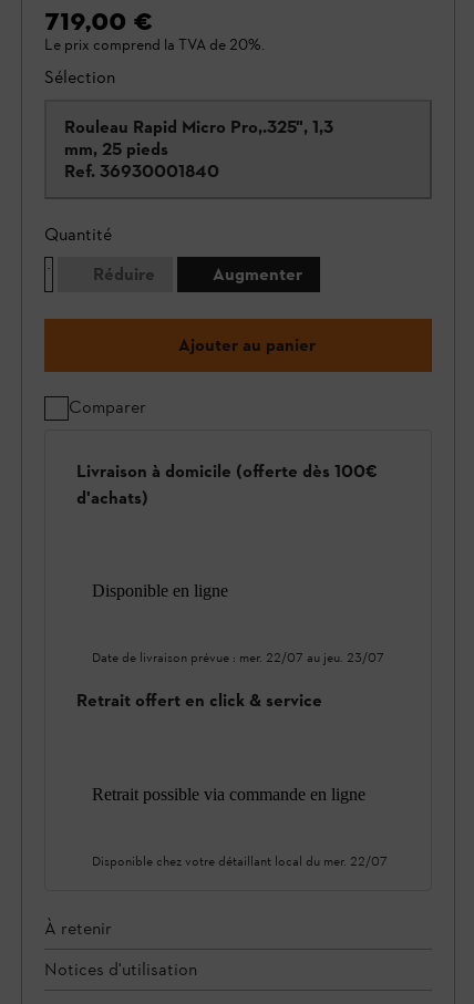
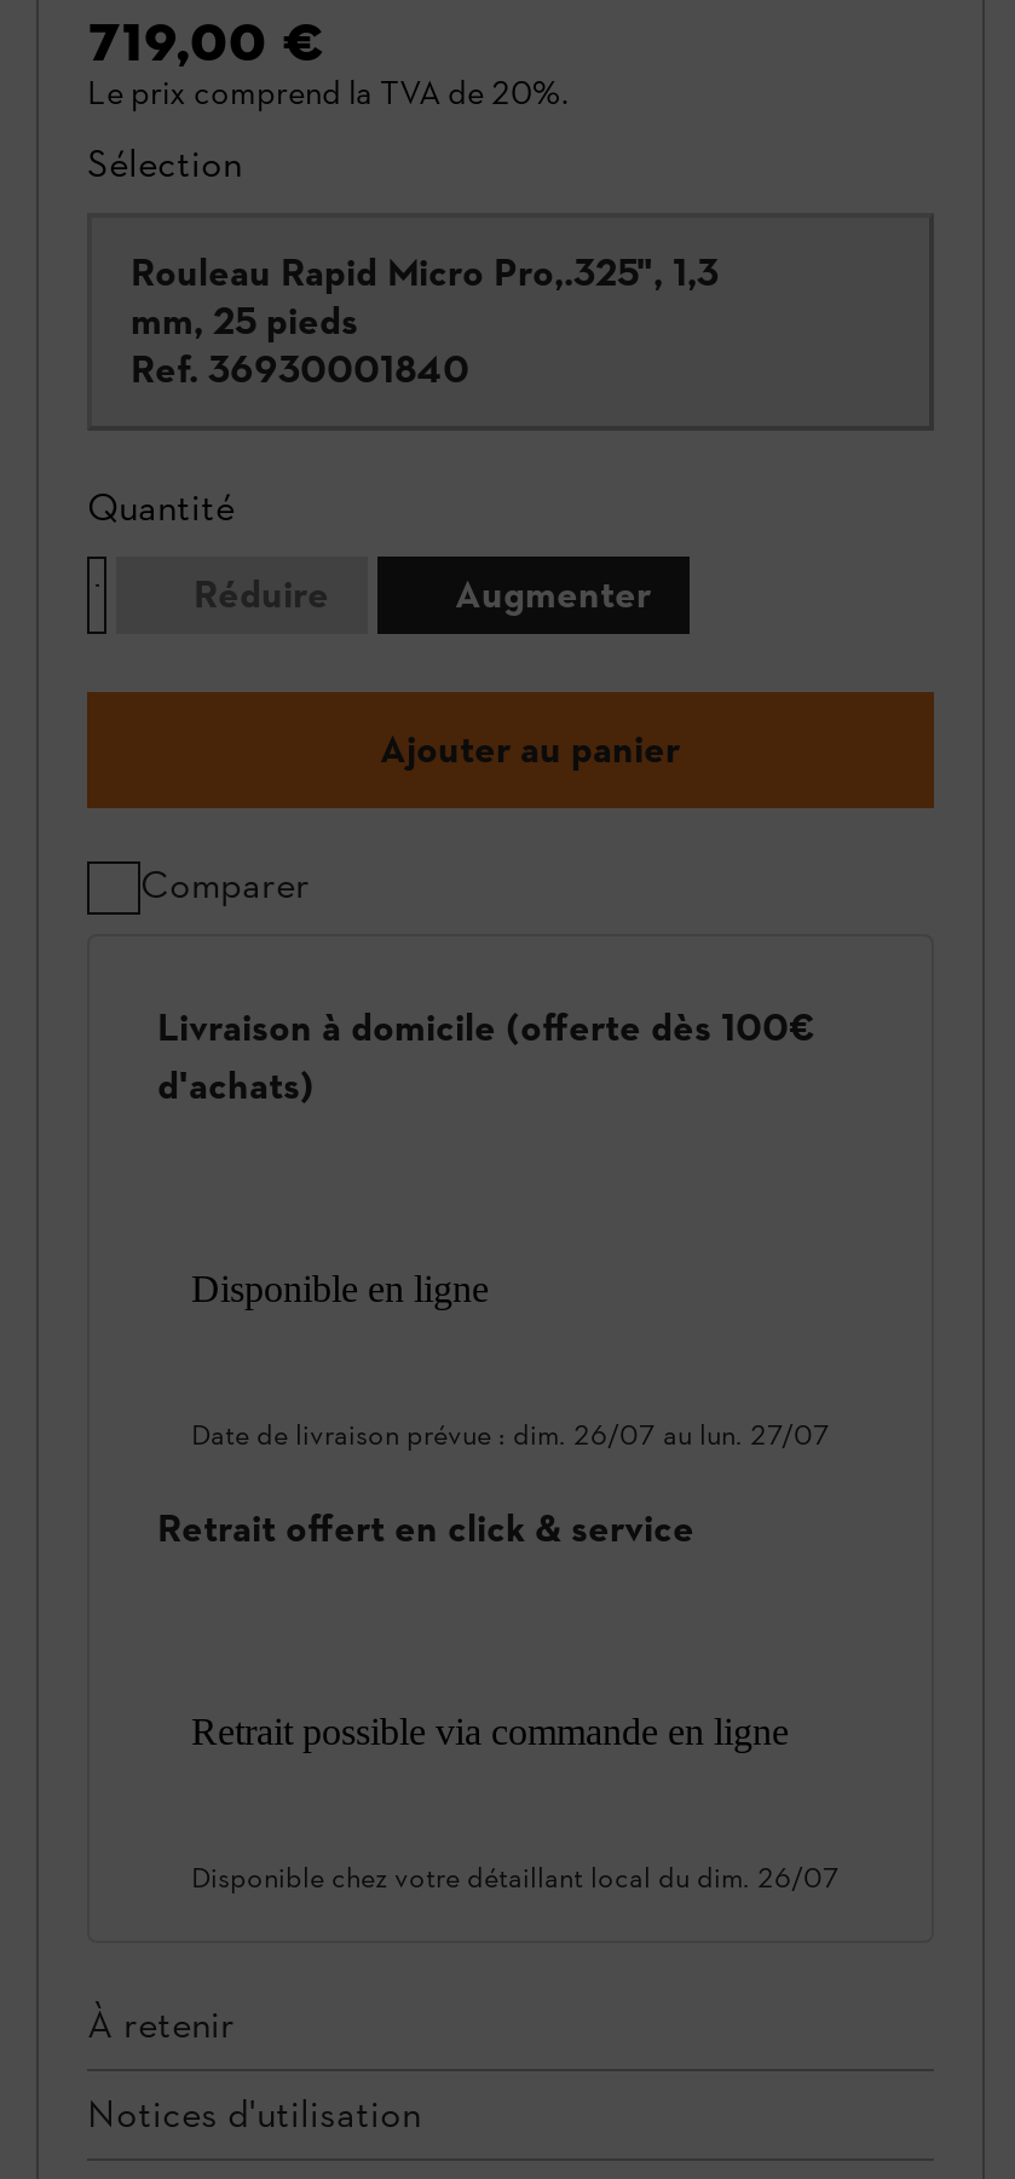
- Date de livraison prévue : mer. 22/07 au jeu. 23/07
+ Date de livraison prévue : dim. 26/07 au lun. 27/07

- Disponible chez votre détaillant local du mer. 22/07
+ Disponible chez votre détaillant local du dim. 26/07
